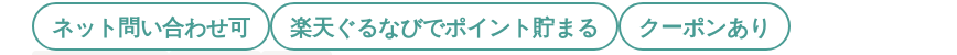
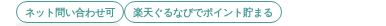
- クーポンあり
